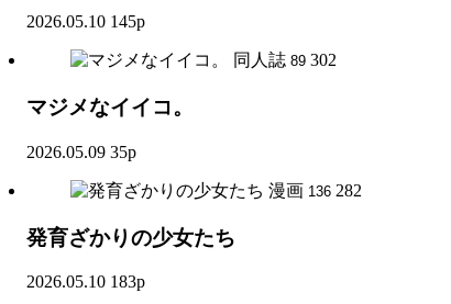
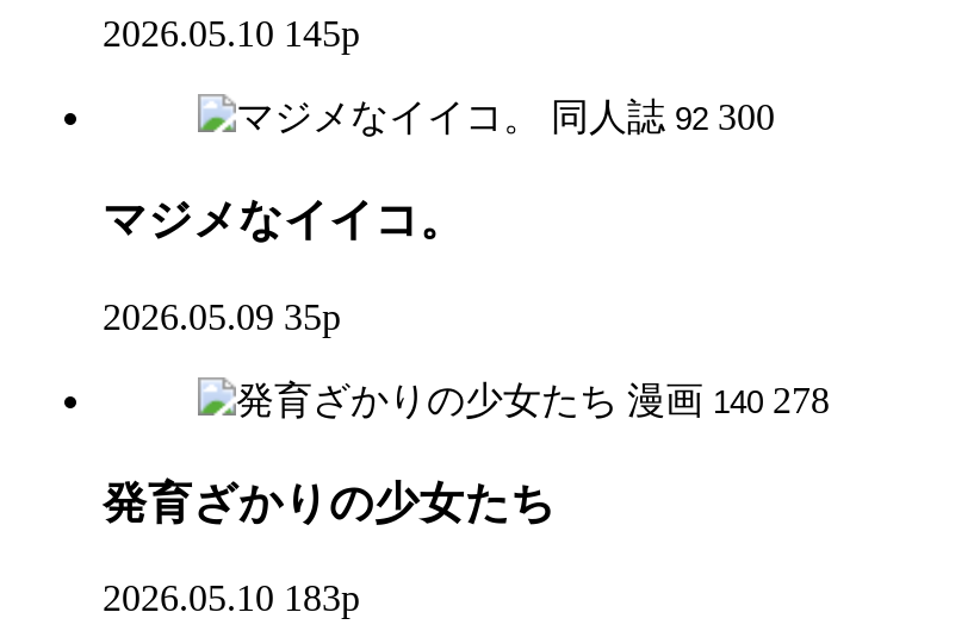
- 同人誌 89 302
+ 同人誌 92 300

- 漫画 136 282
+ 漫画 140 278
